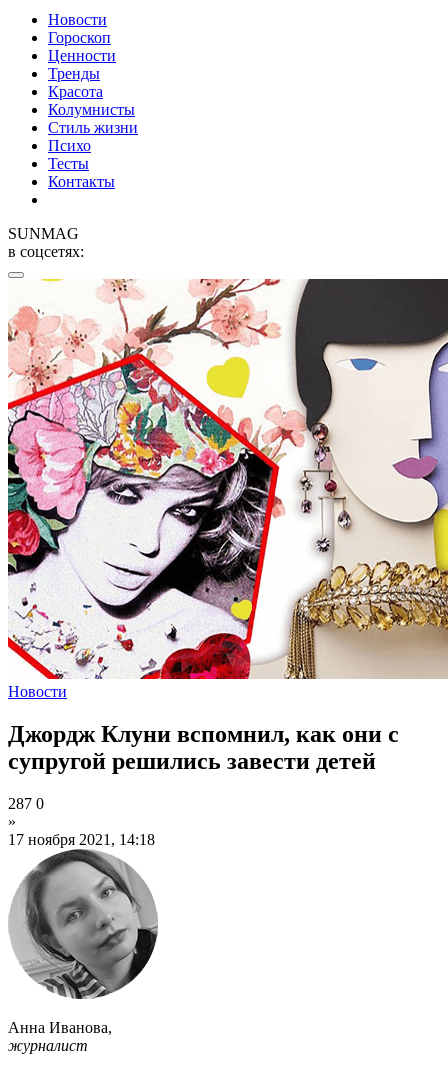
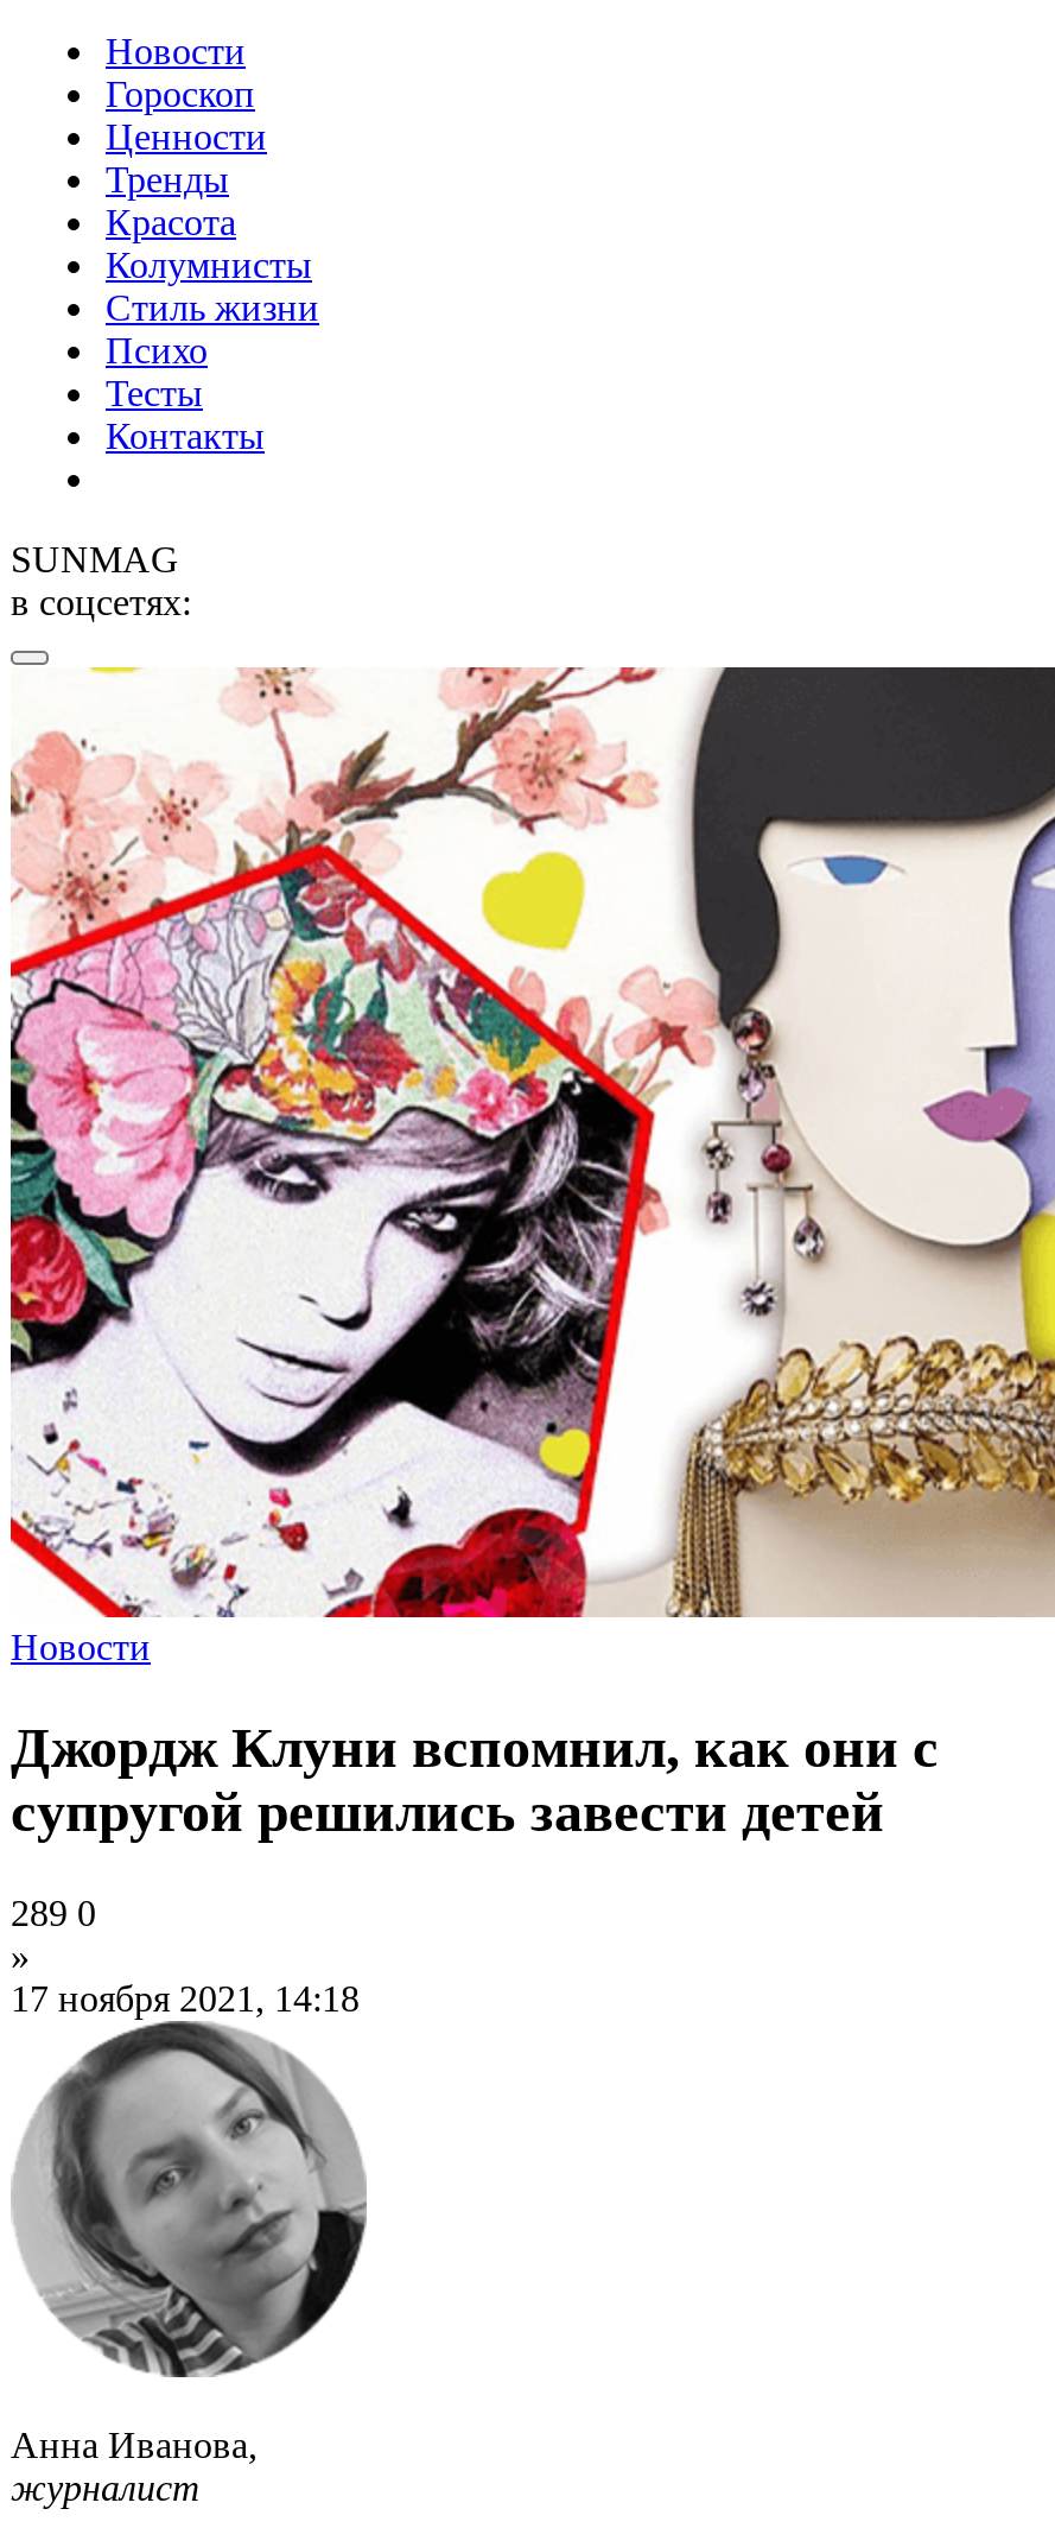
- 287 0
+ 289 0
